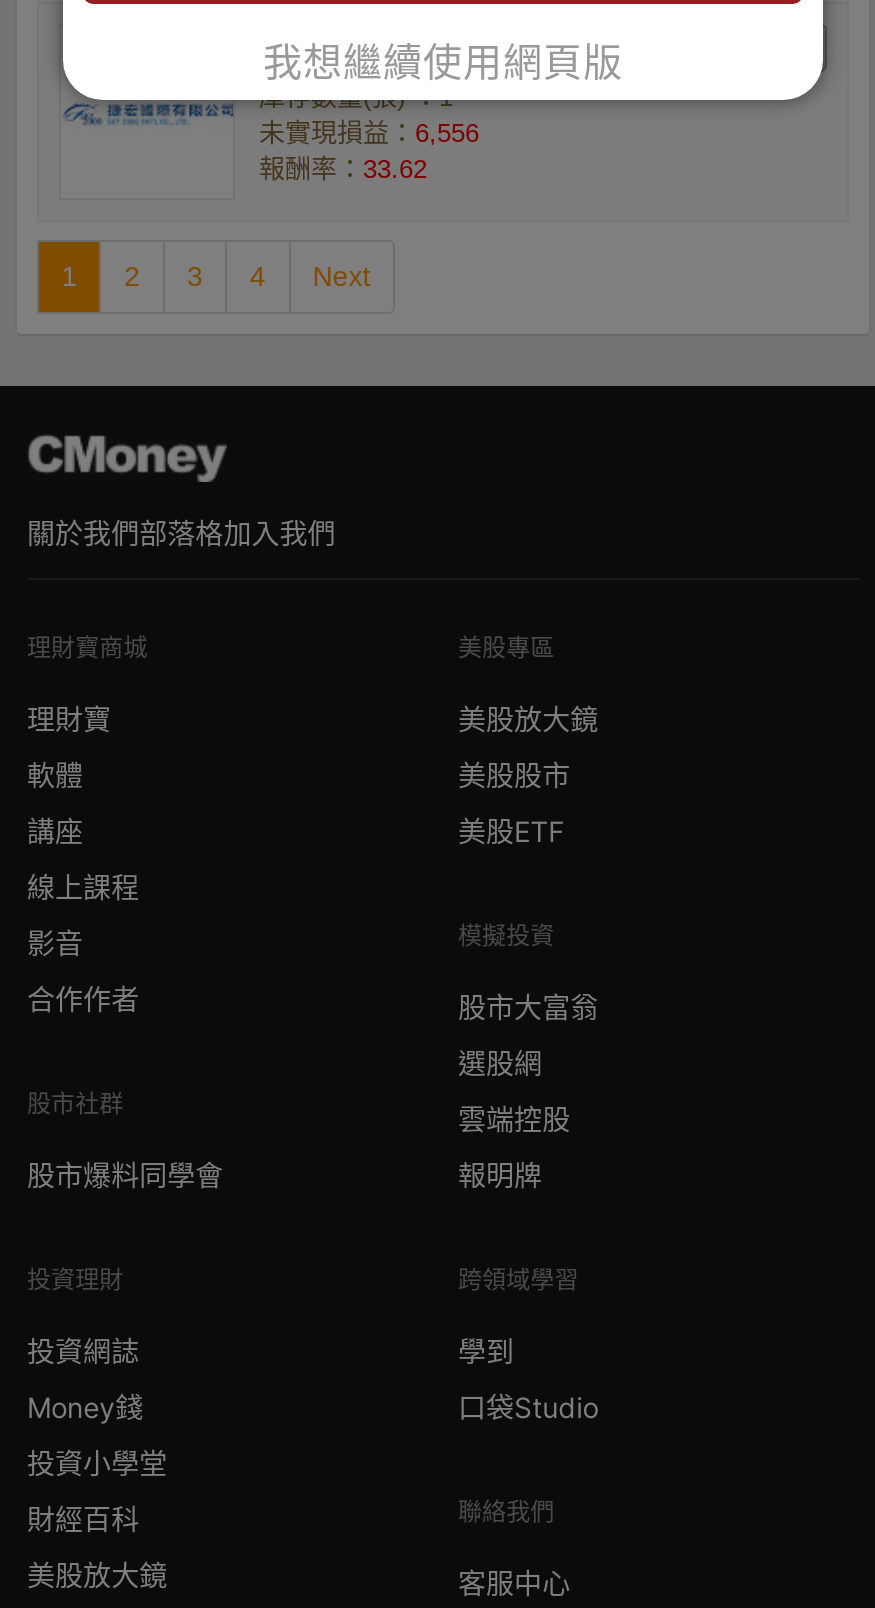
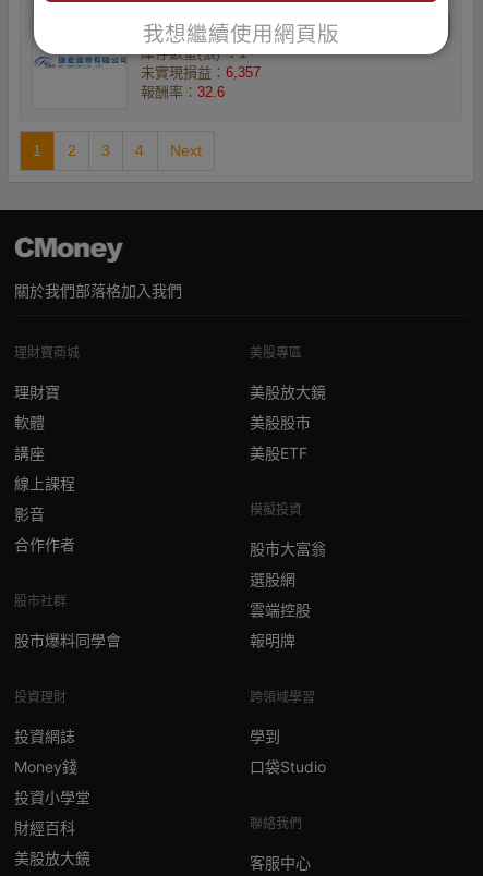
- 未實現損益：6,556
+ 未實現損益：6,357

- 報酬率：33.62
+ 報酬率：32.6
